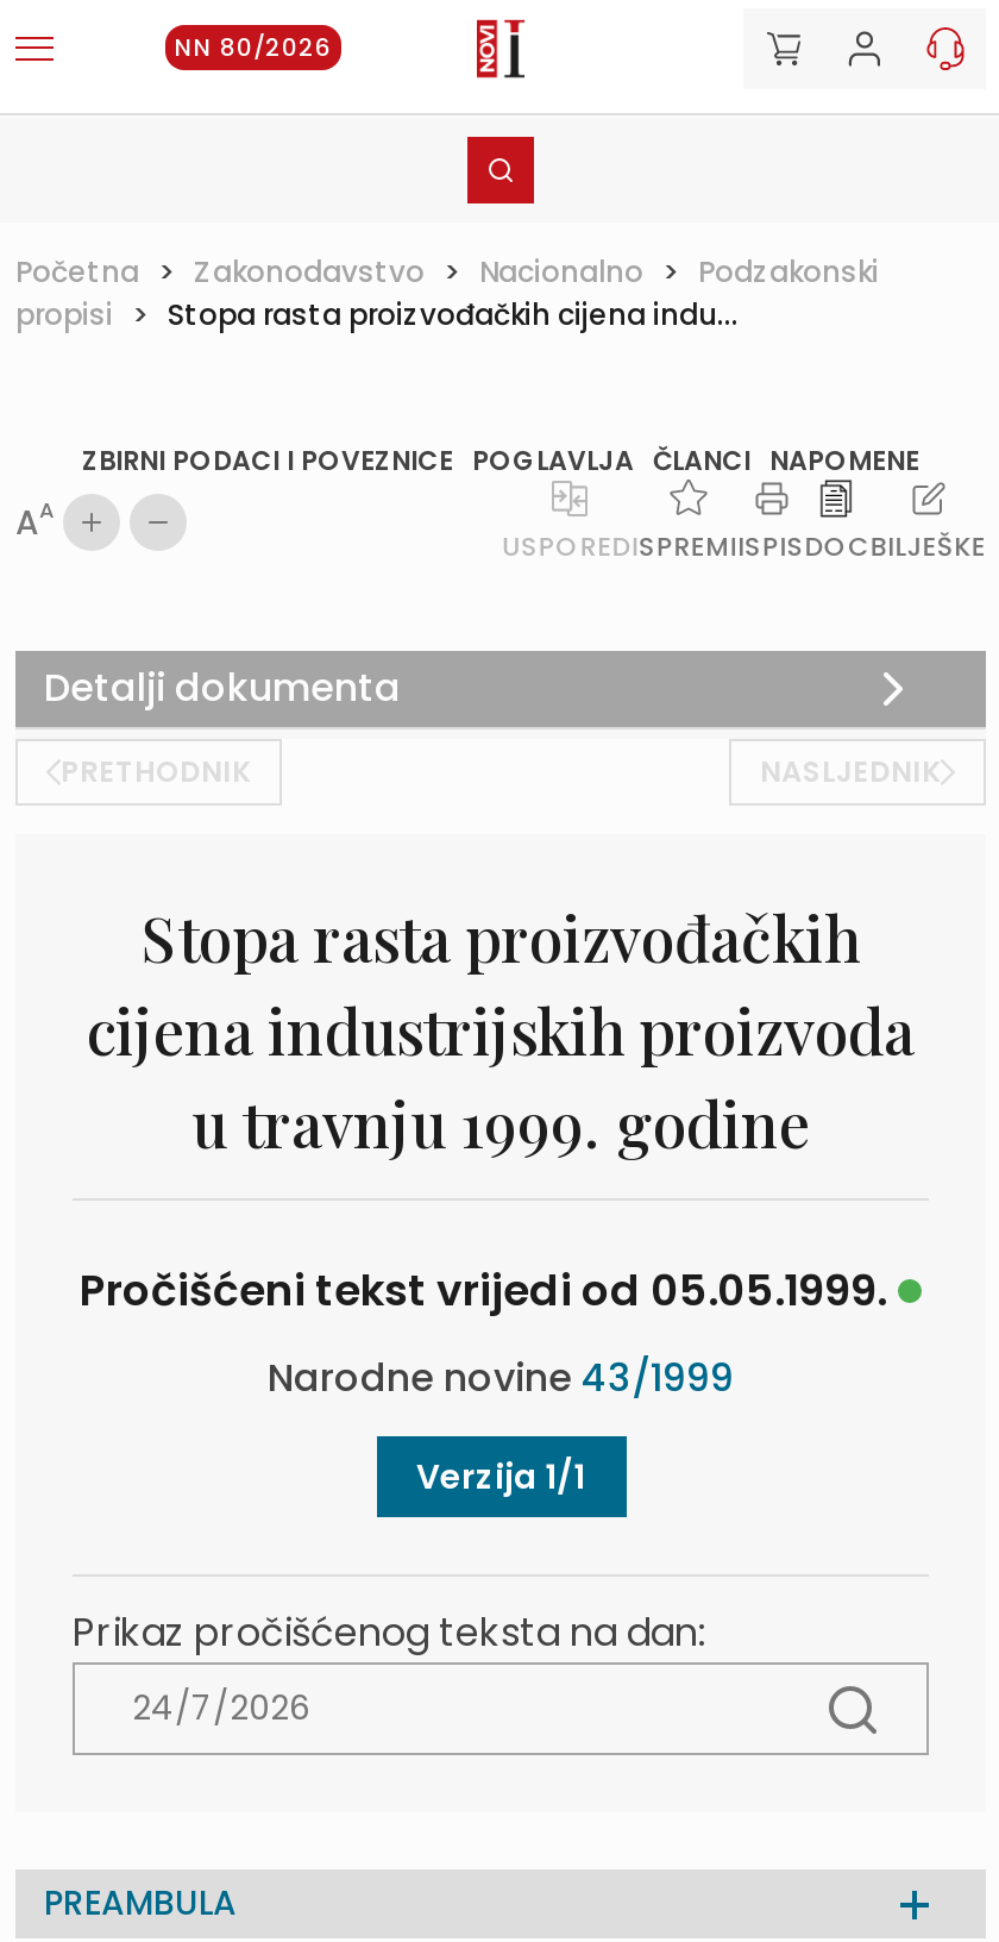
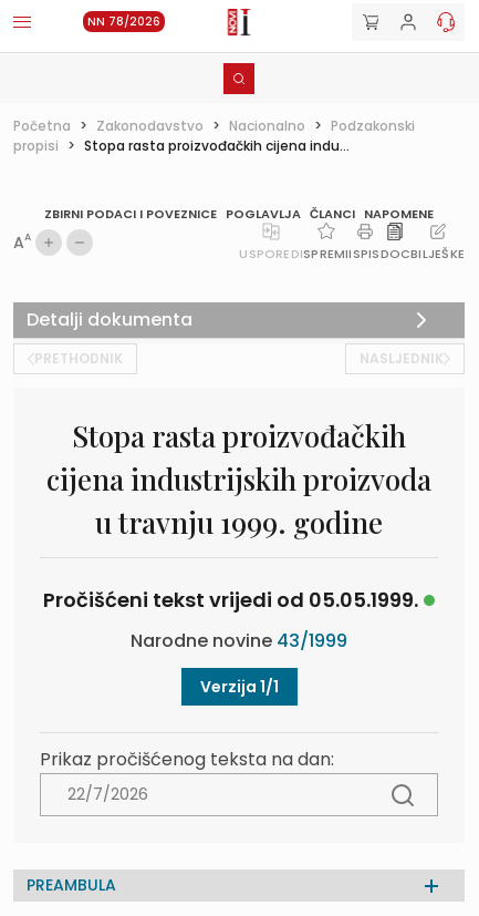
- NN 80/2026
+ NN 78/2026
